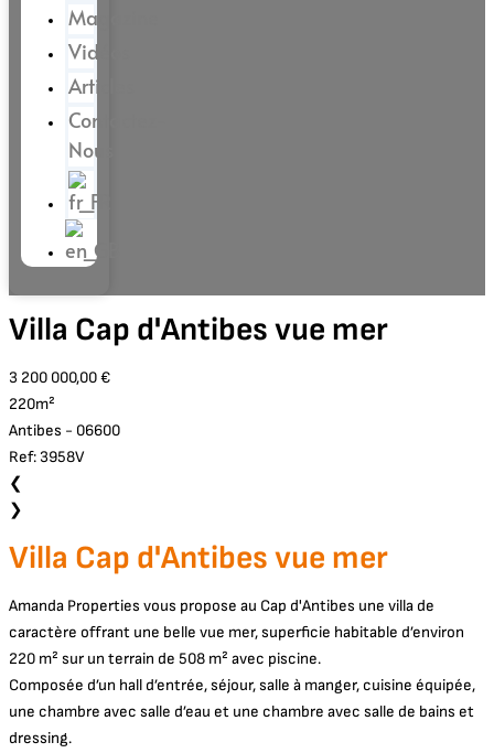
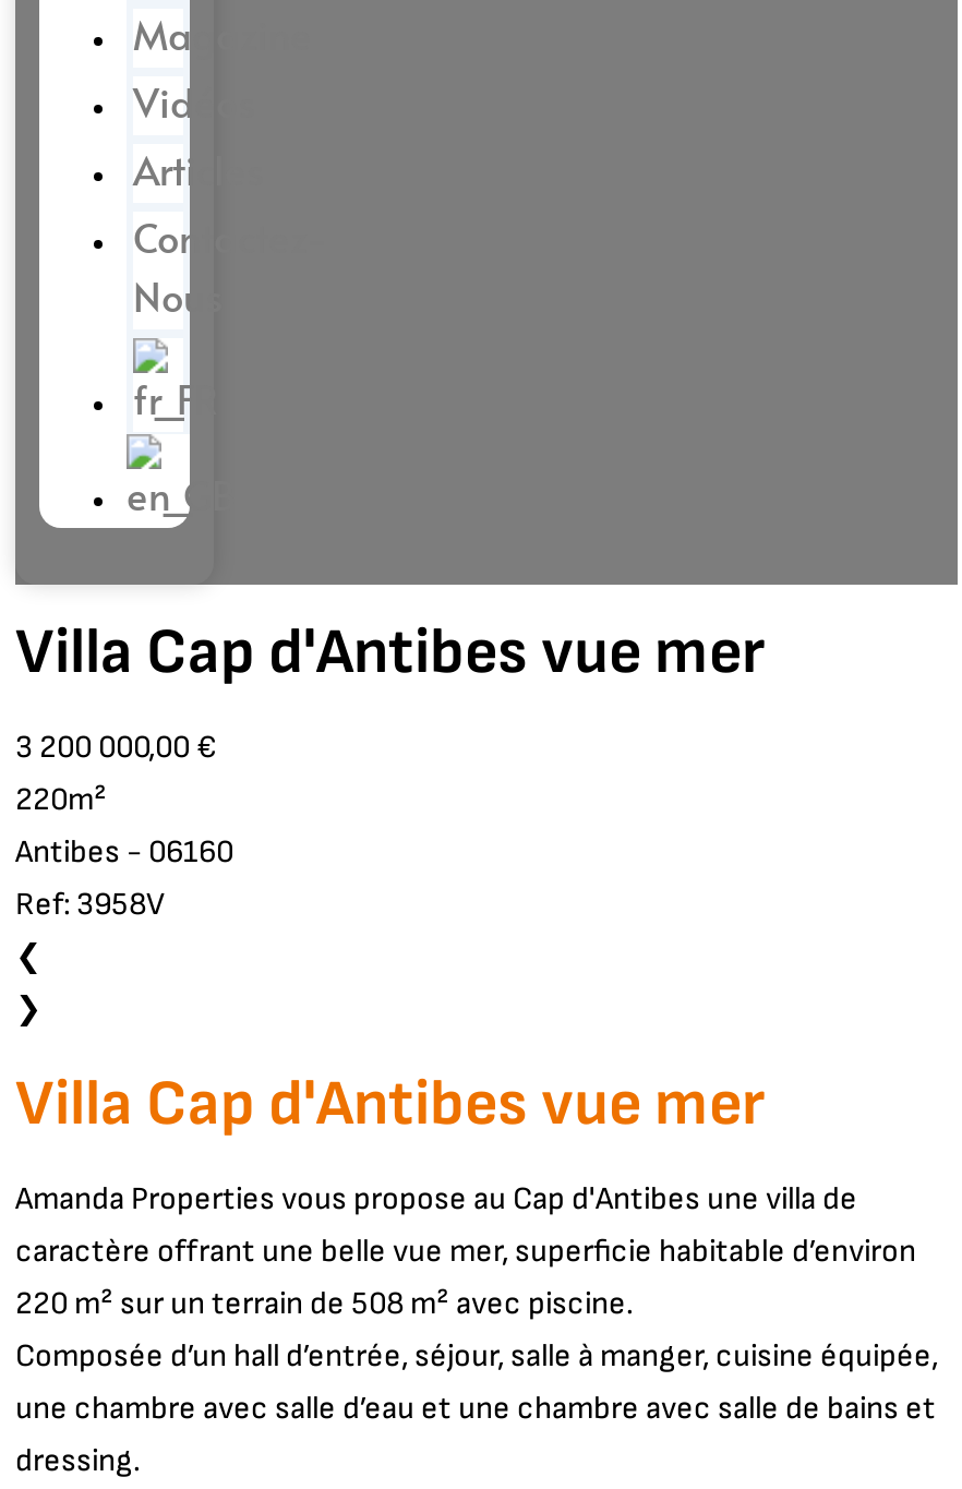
- Antibes - 06600
+ Antibes - 06160
